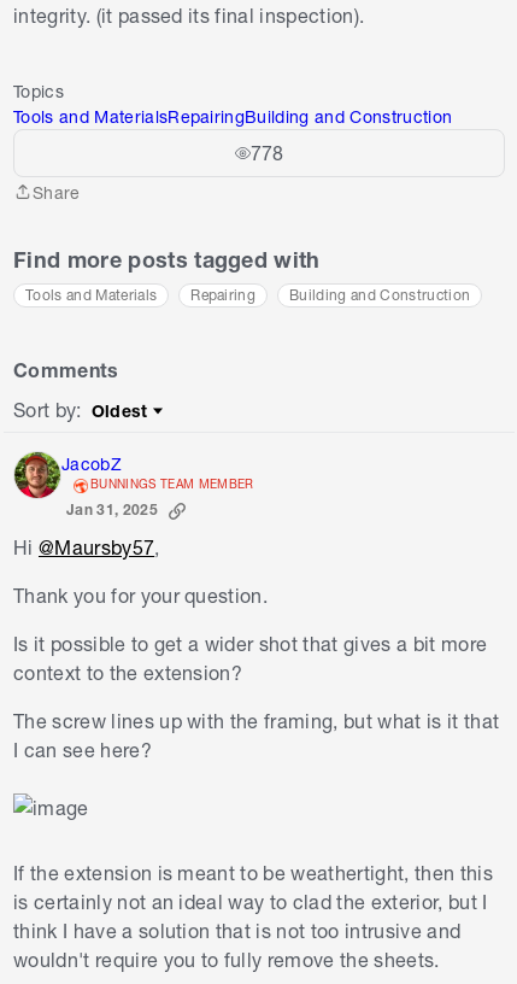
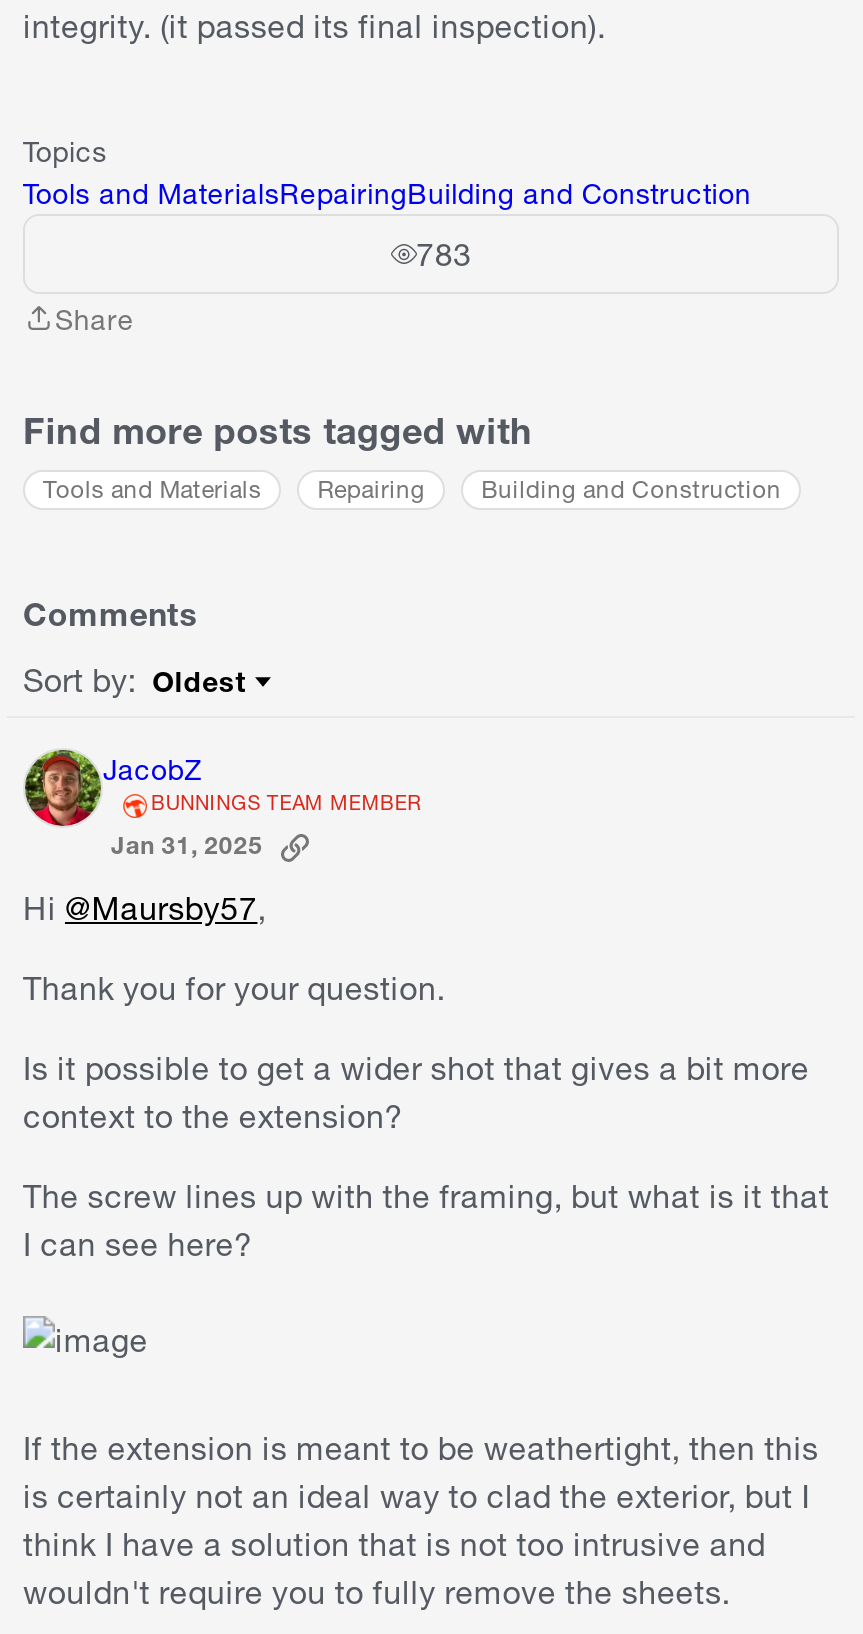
- 778
+ 783
